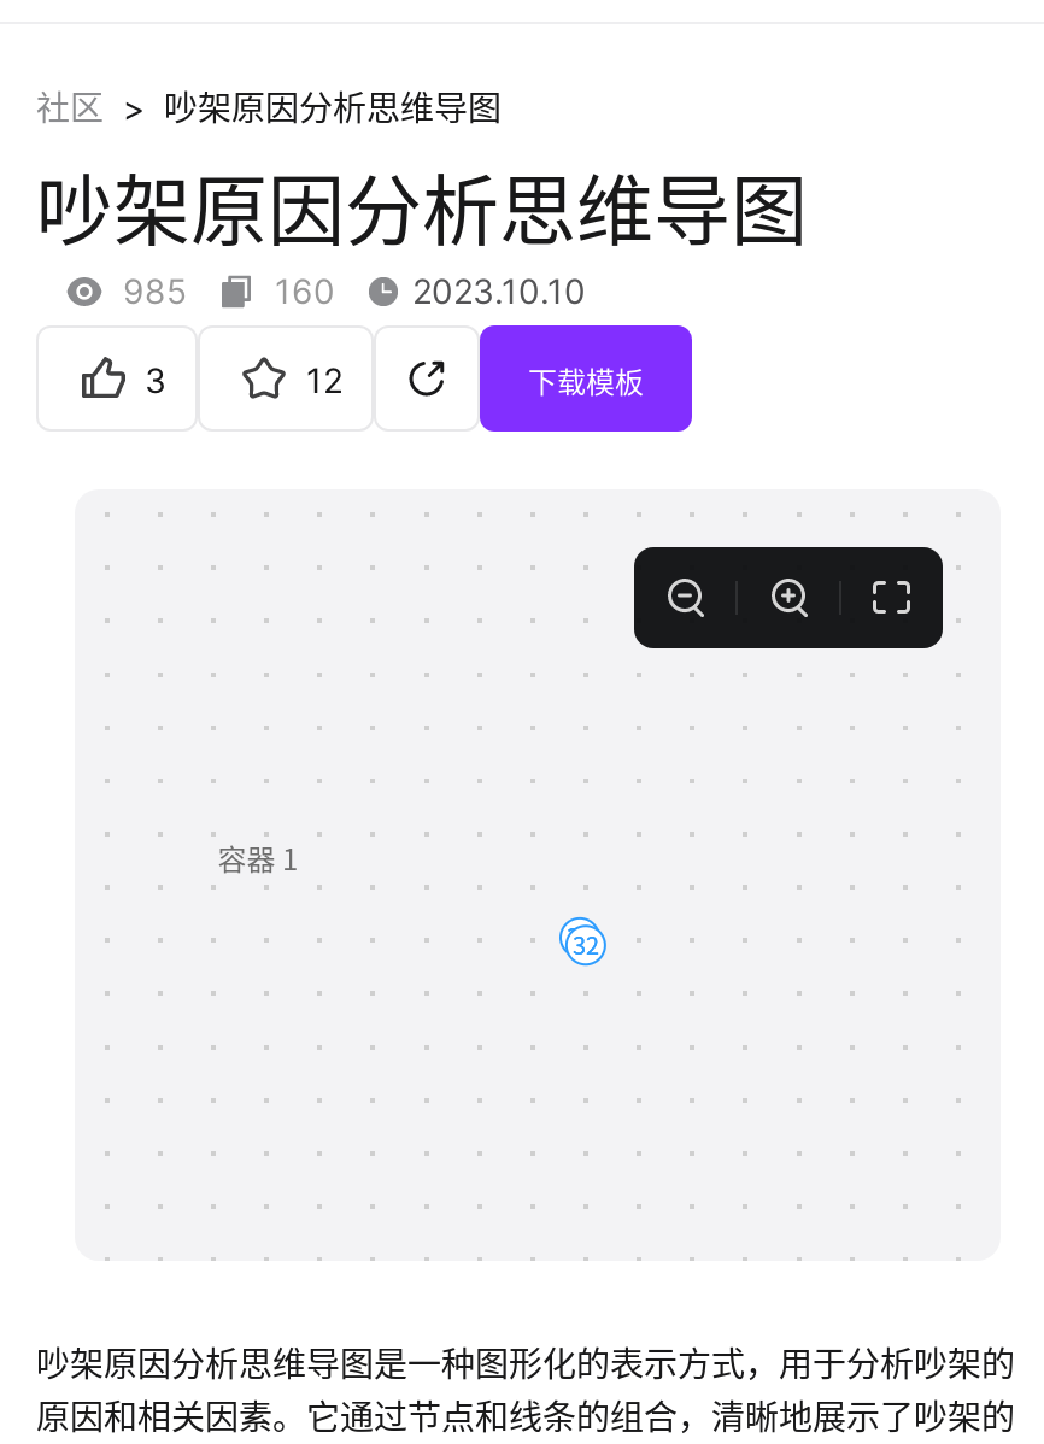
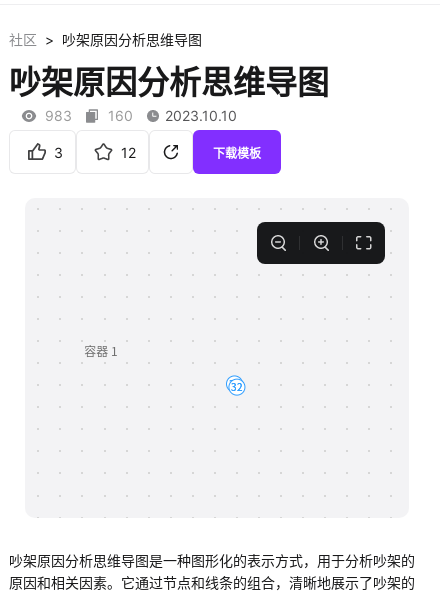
- 985
+ 983
